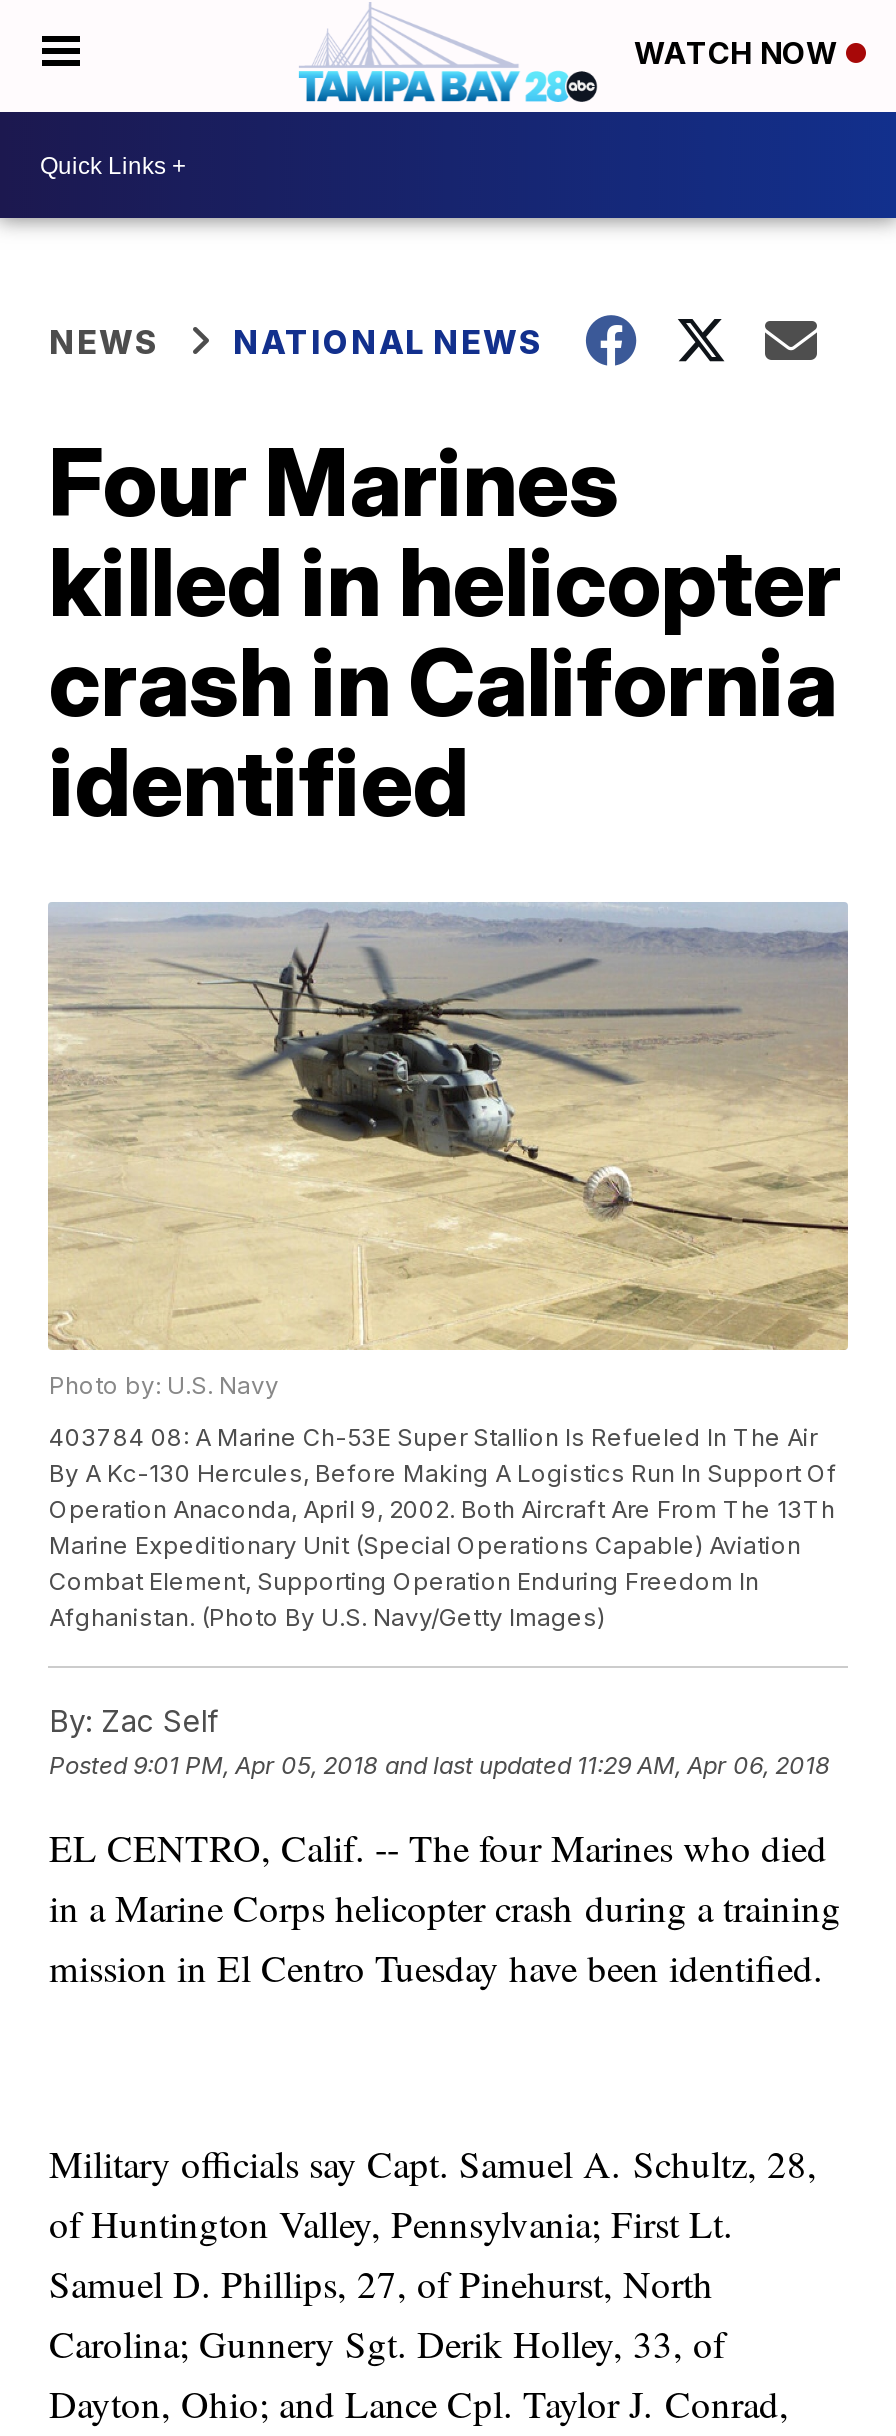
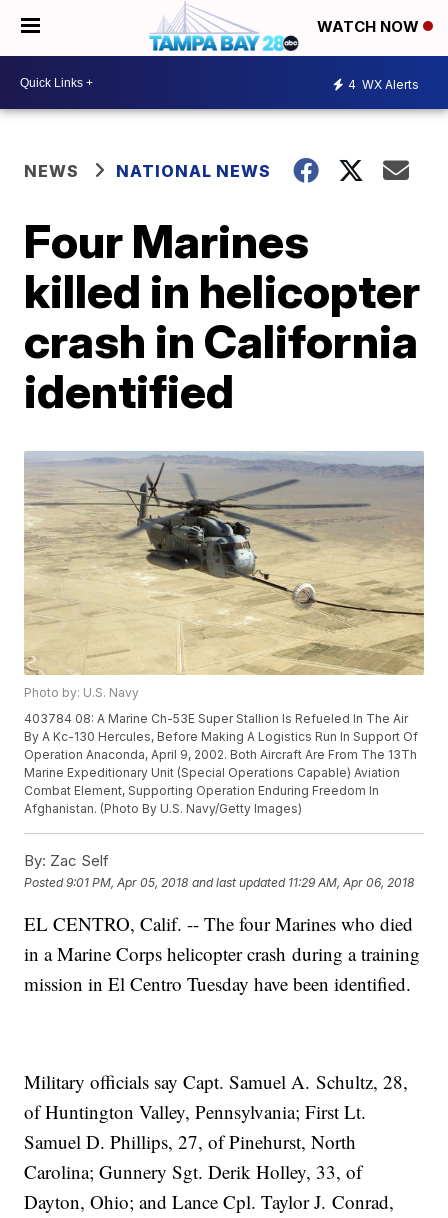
+ 4 WX Alerts
